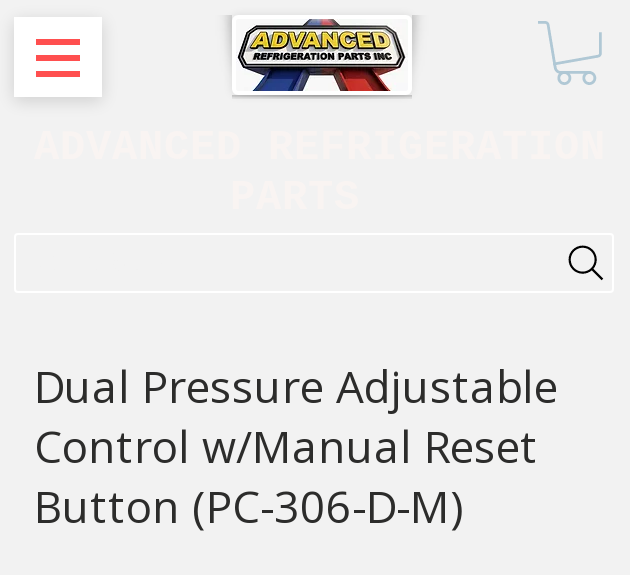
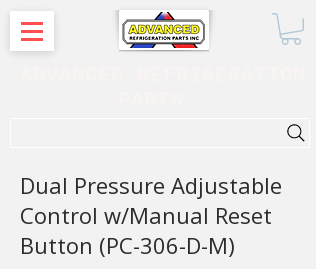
- [image]
+ [image]
